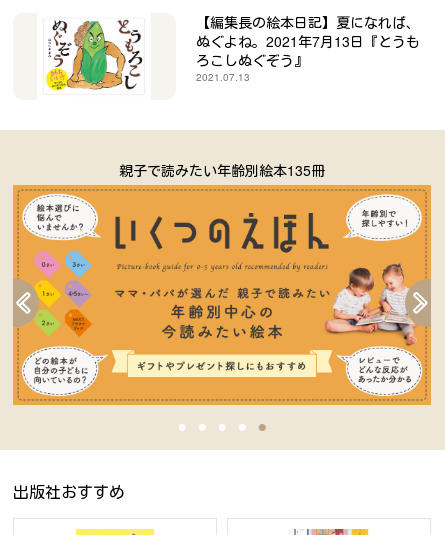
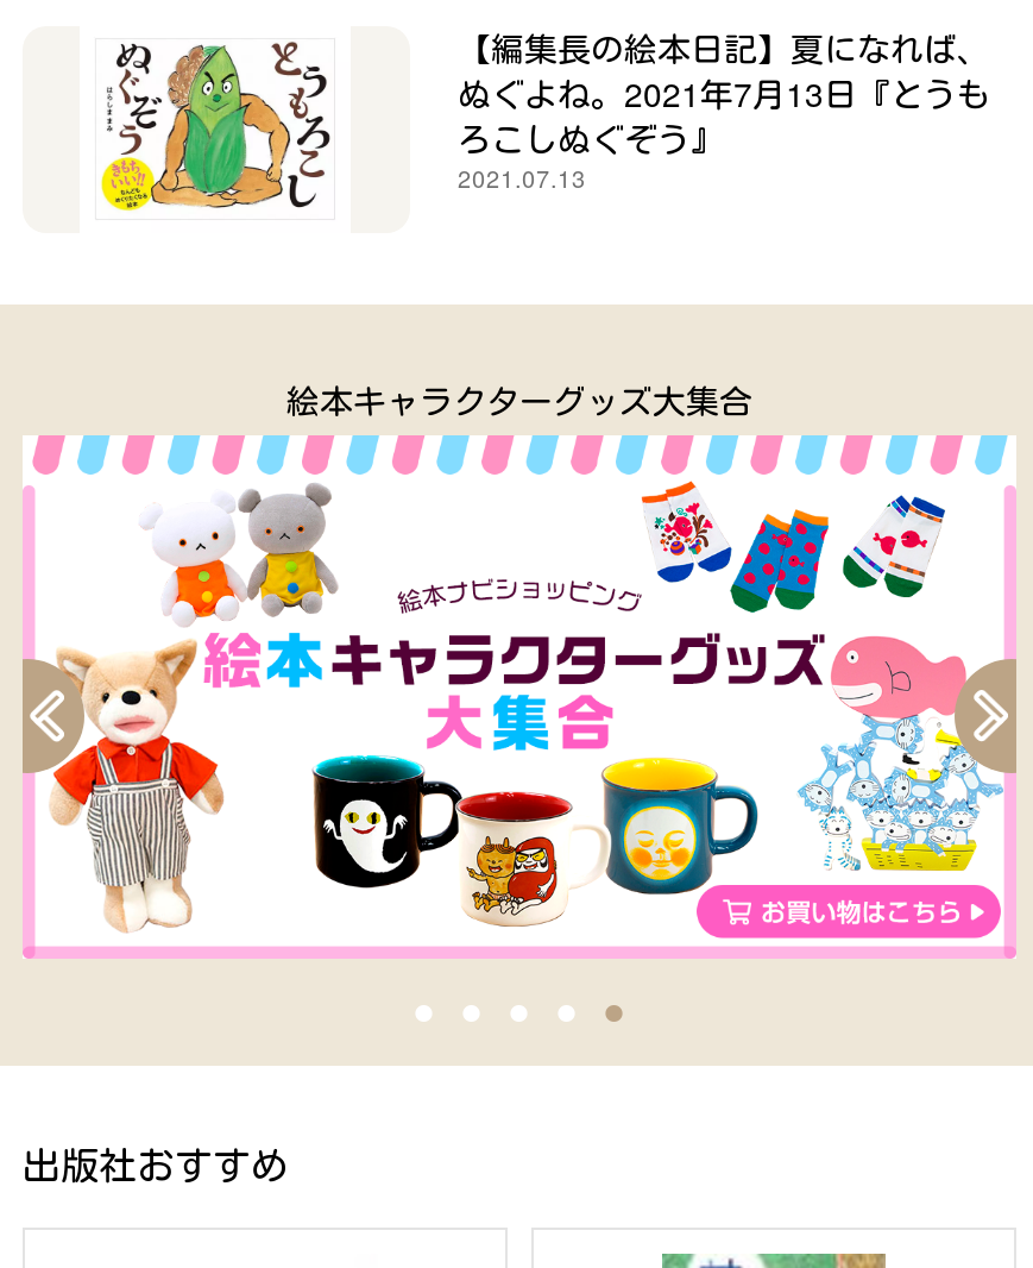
- 親子で読みたい年齢別絵本135冊
+ 絵本キャラクターグッズ大集合

- [image]
+ [image]
